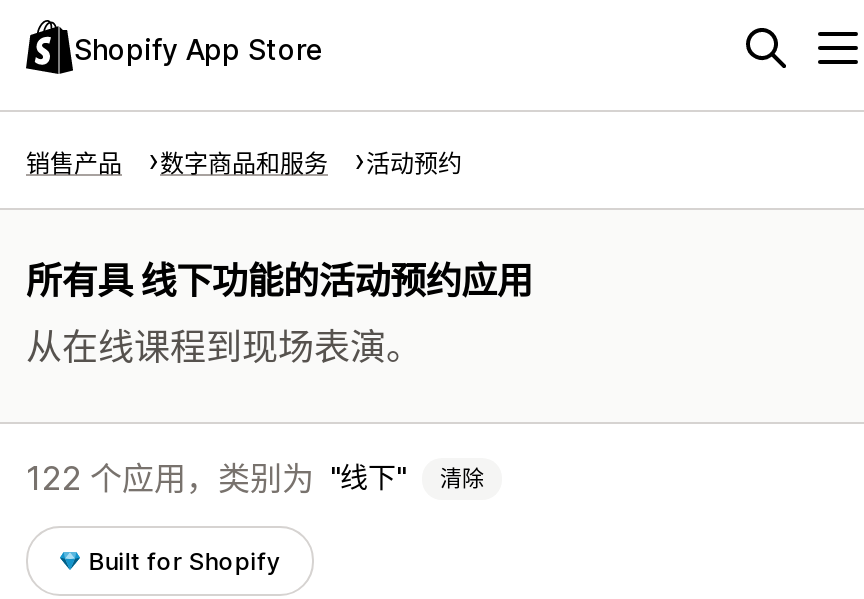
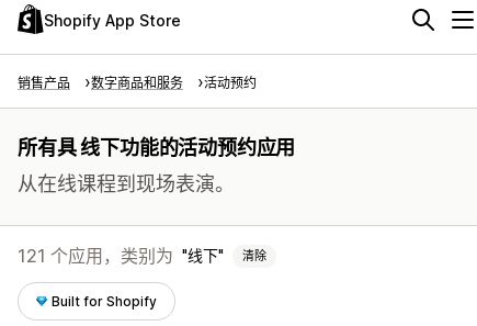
- 122 个应用，类别为
+ 121 个应用，类别为
